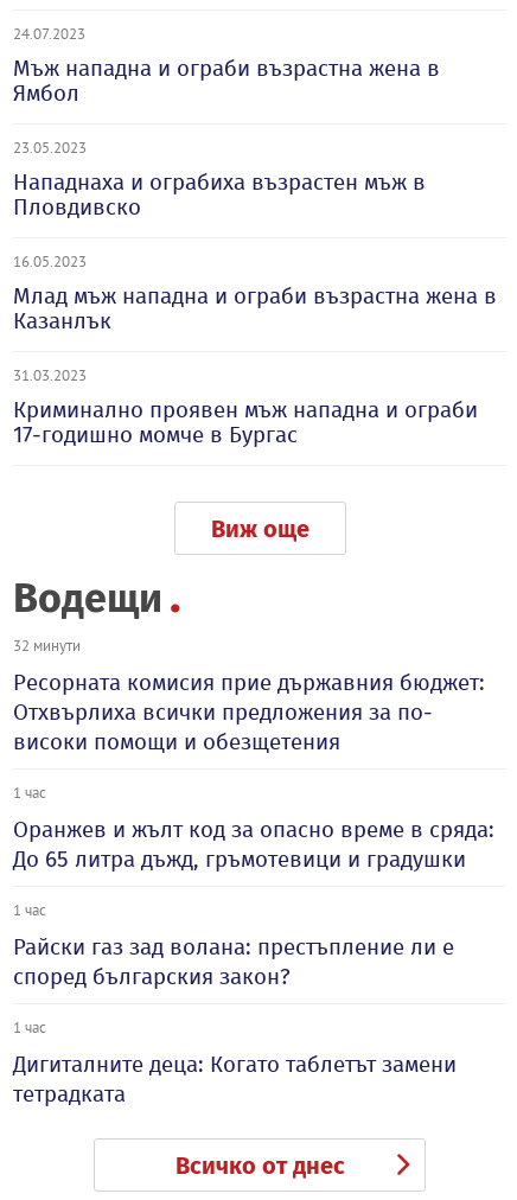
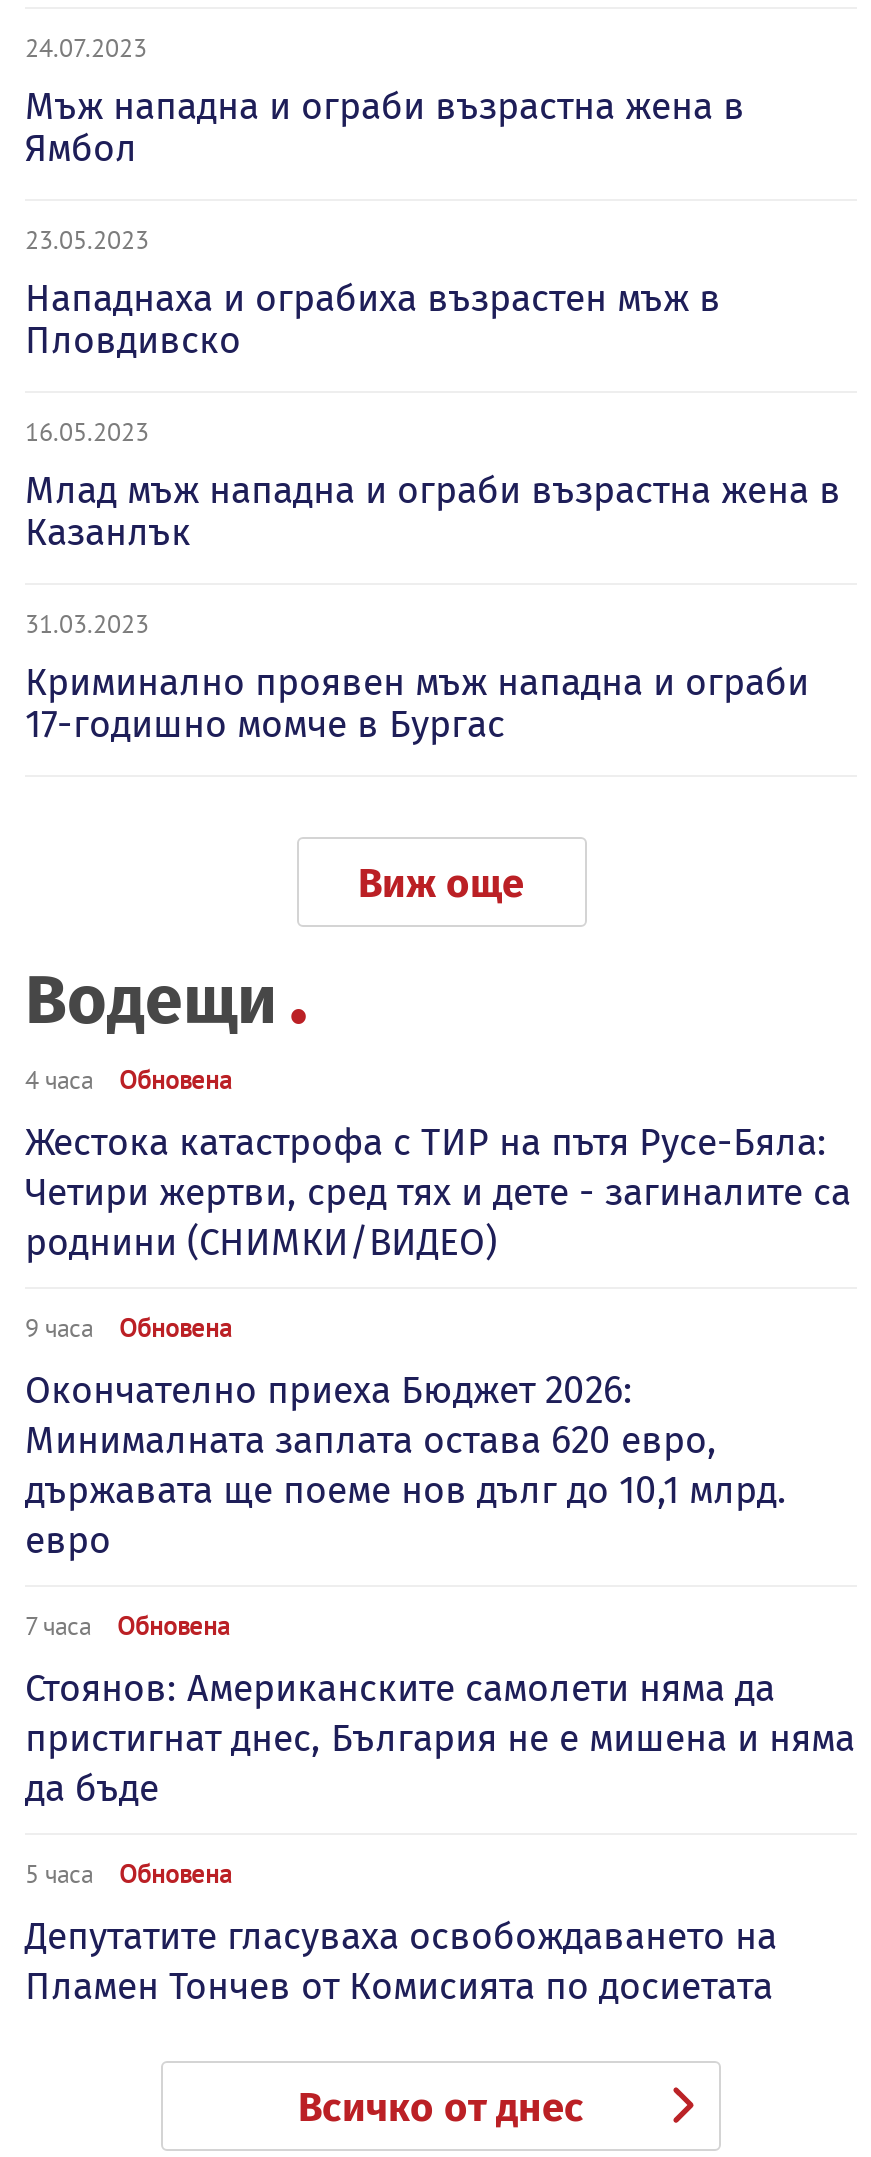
- 32 минути
+ 4 часа
+ Обновена

- Ресорната комисия прие държавния бюджет:
- Отхвърлиха всички предложения за по-
- високи помощи и обезщетения
+ Жестока катастрофа с ТИР на пътя Русе-Бяла:
+ Четири жертви, сред тях и дете - загиналите са
+ роднини (СНИМКИ/ВИДЕО)

- 1 час
+ 9 часа
+ Обновена

- Оранжев и жълт код за опасно време в сряда:
- До 65 литра дъжд, гръмотевици и градушки
+ Окончателно приеха Бюджет 2026:
+ Минималната заплата остава 620 евро,
+ държавата ще поеме нов дълг до 10,1 млрд.
+ евро

- 1 час
+ 7 часа
+ Обновена

- Райски газ зад волана: престъпление ли е
- според българския закон?
+ Стоянов: Американските самолети няма да
+ пристигнат днес, България не е мишена и няма
+ да бъде

- 1 час
+ 5 часа
+ Обновена

- Дигиталните деца: Когато таблетът замени
- тетрадката
+ Депутатите гласуваха освобождаването на
+ Пламен Тончев от Комисията по досиетата
